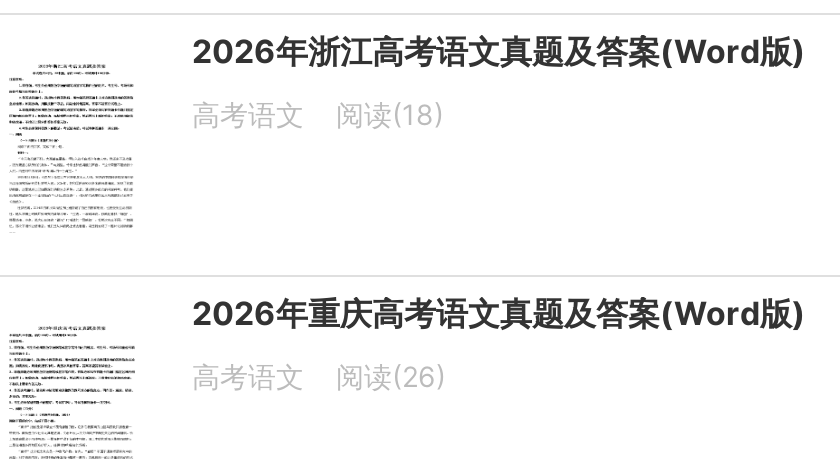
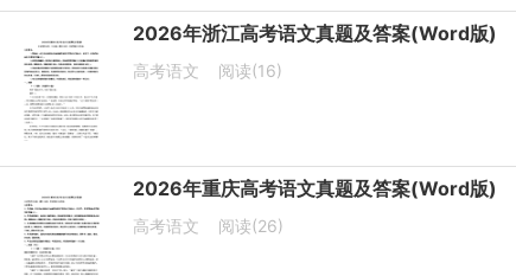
- 高考语文 阅读(18)
+ 高考语文 阅读(16)
